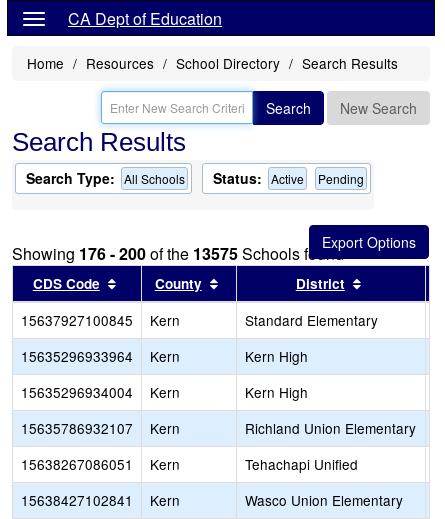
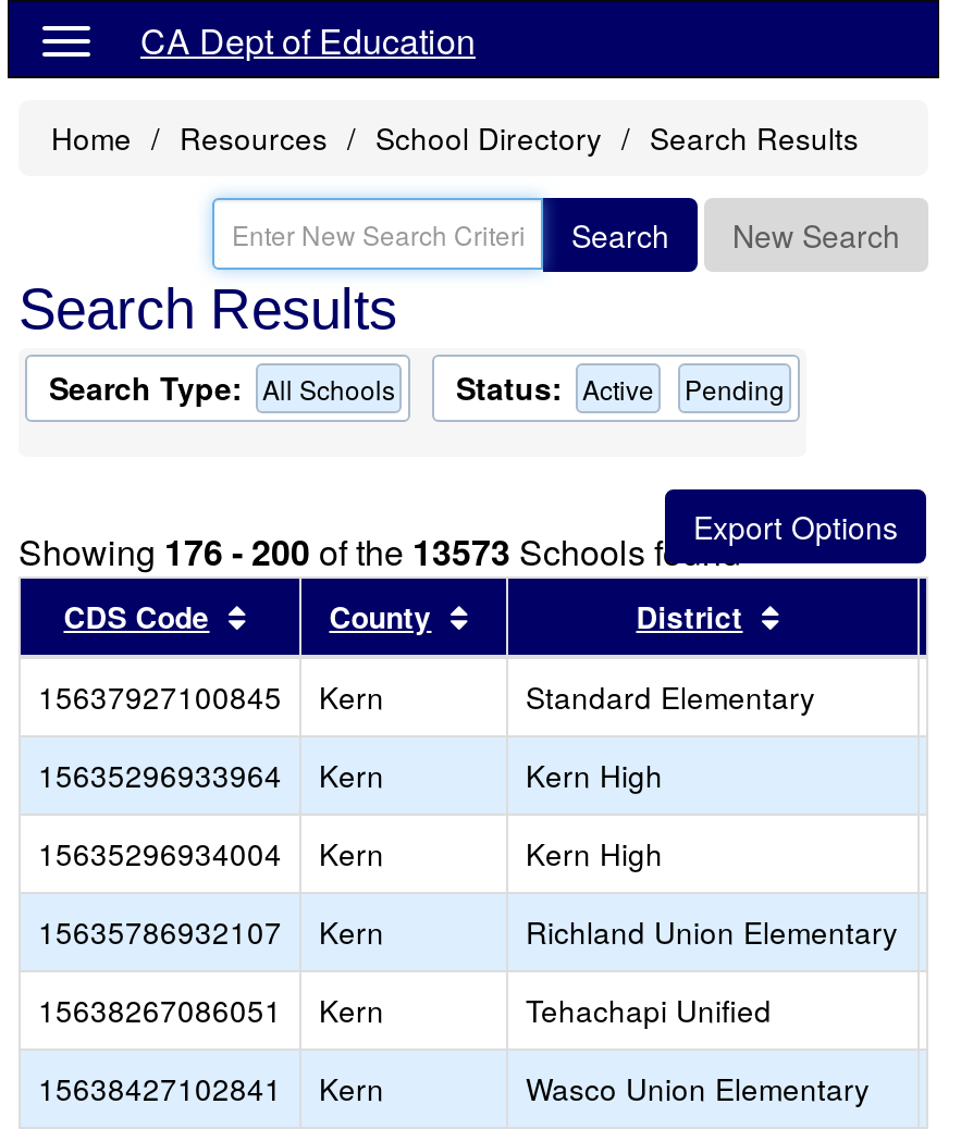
- Showing 176 - 200 of the 13575 Schools found
+ Showing 176 - 200 of the 13573 Schools found
